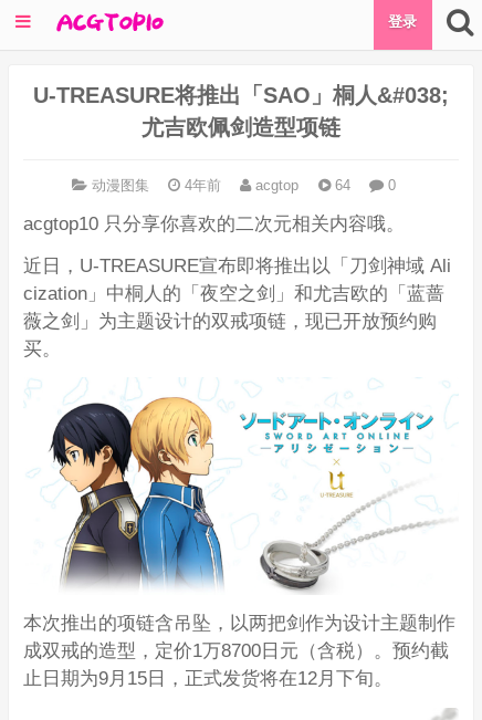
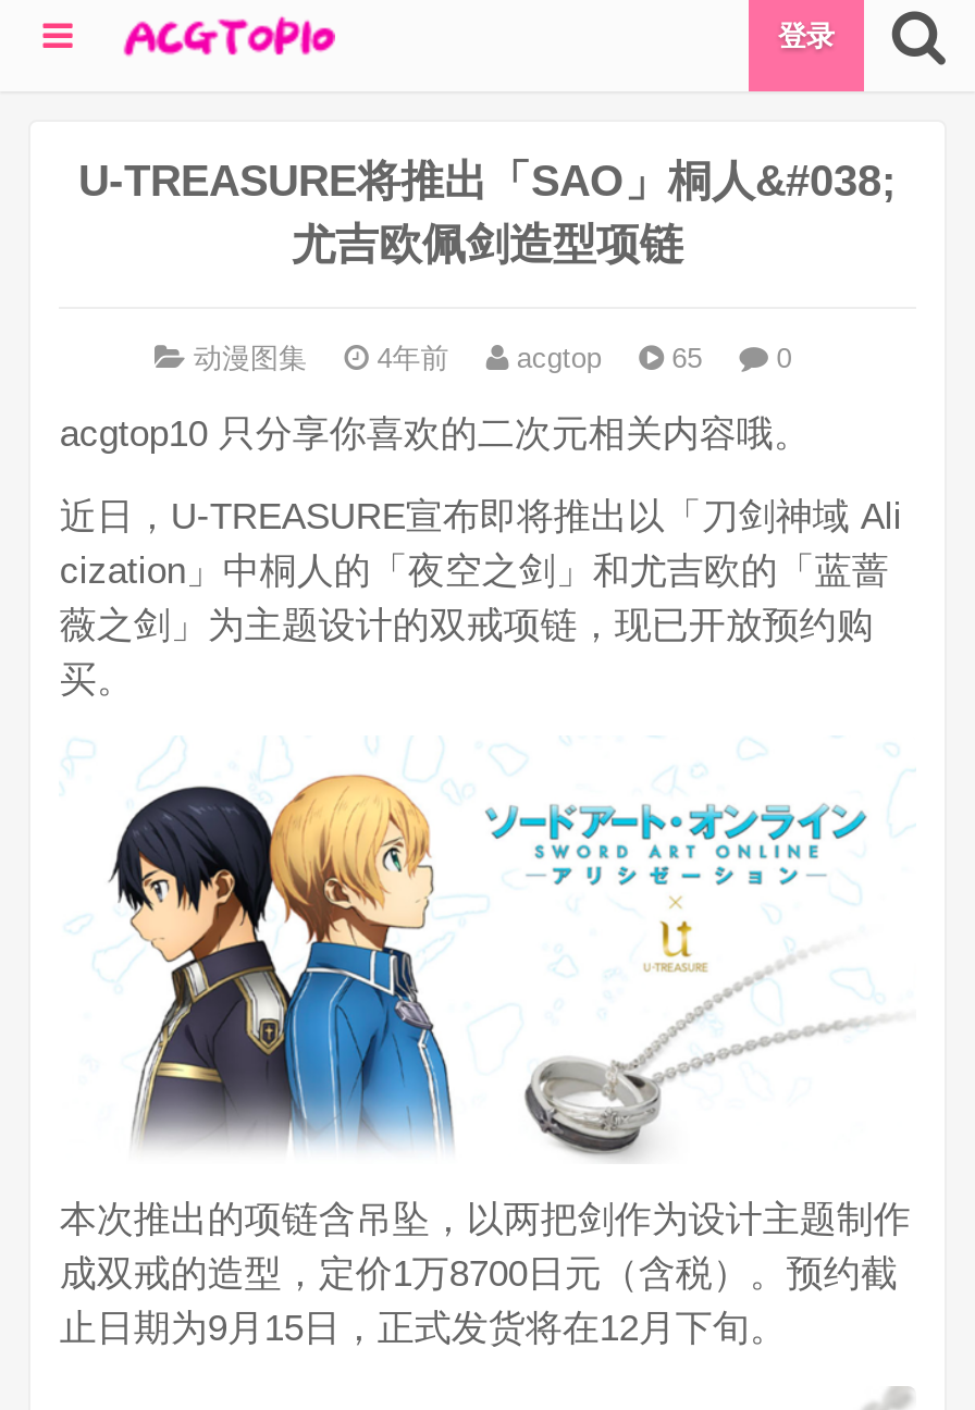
- 64
+ 65
